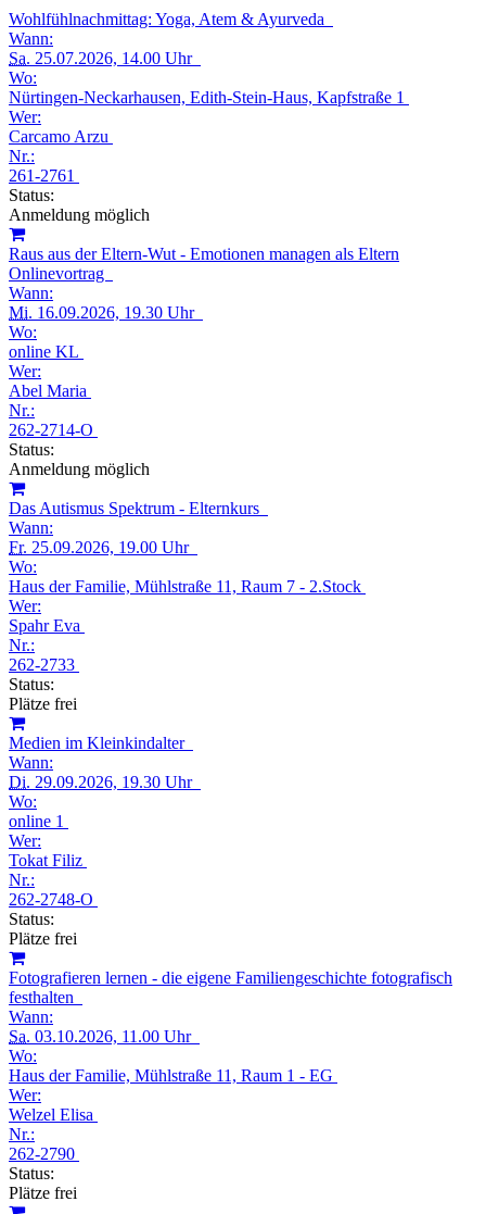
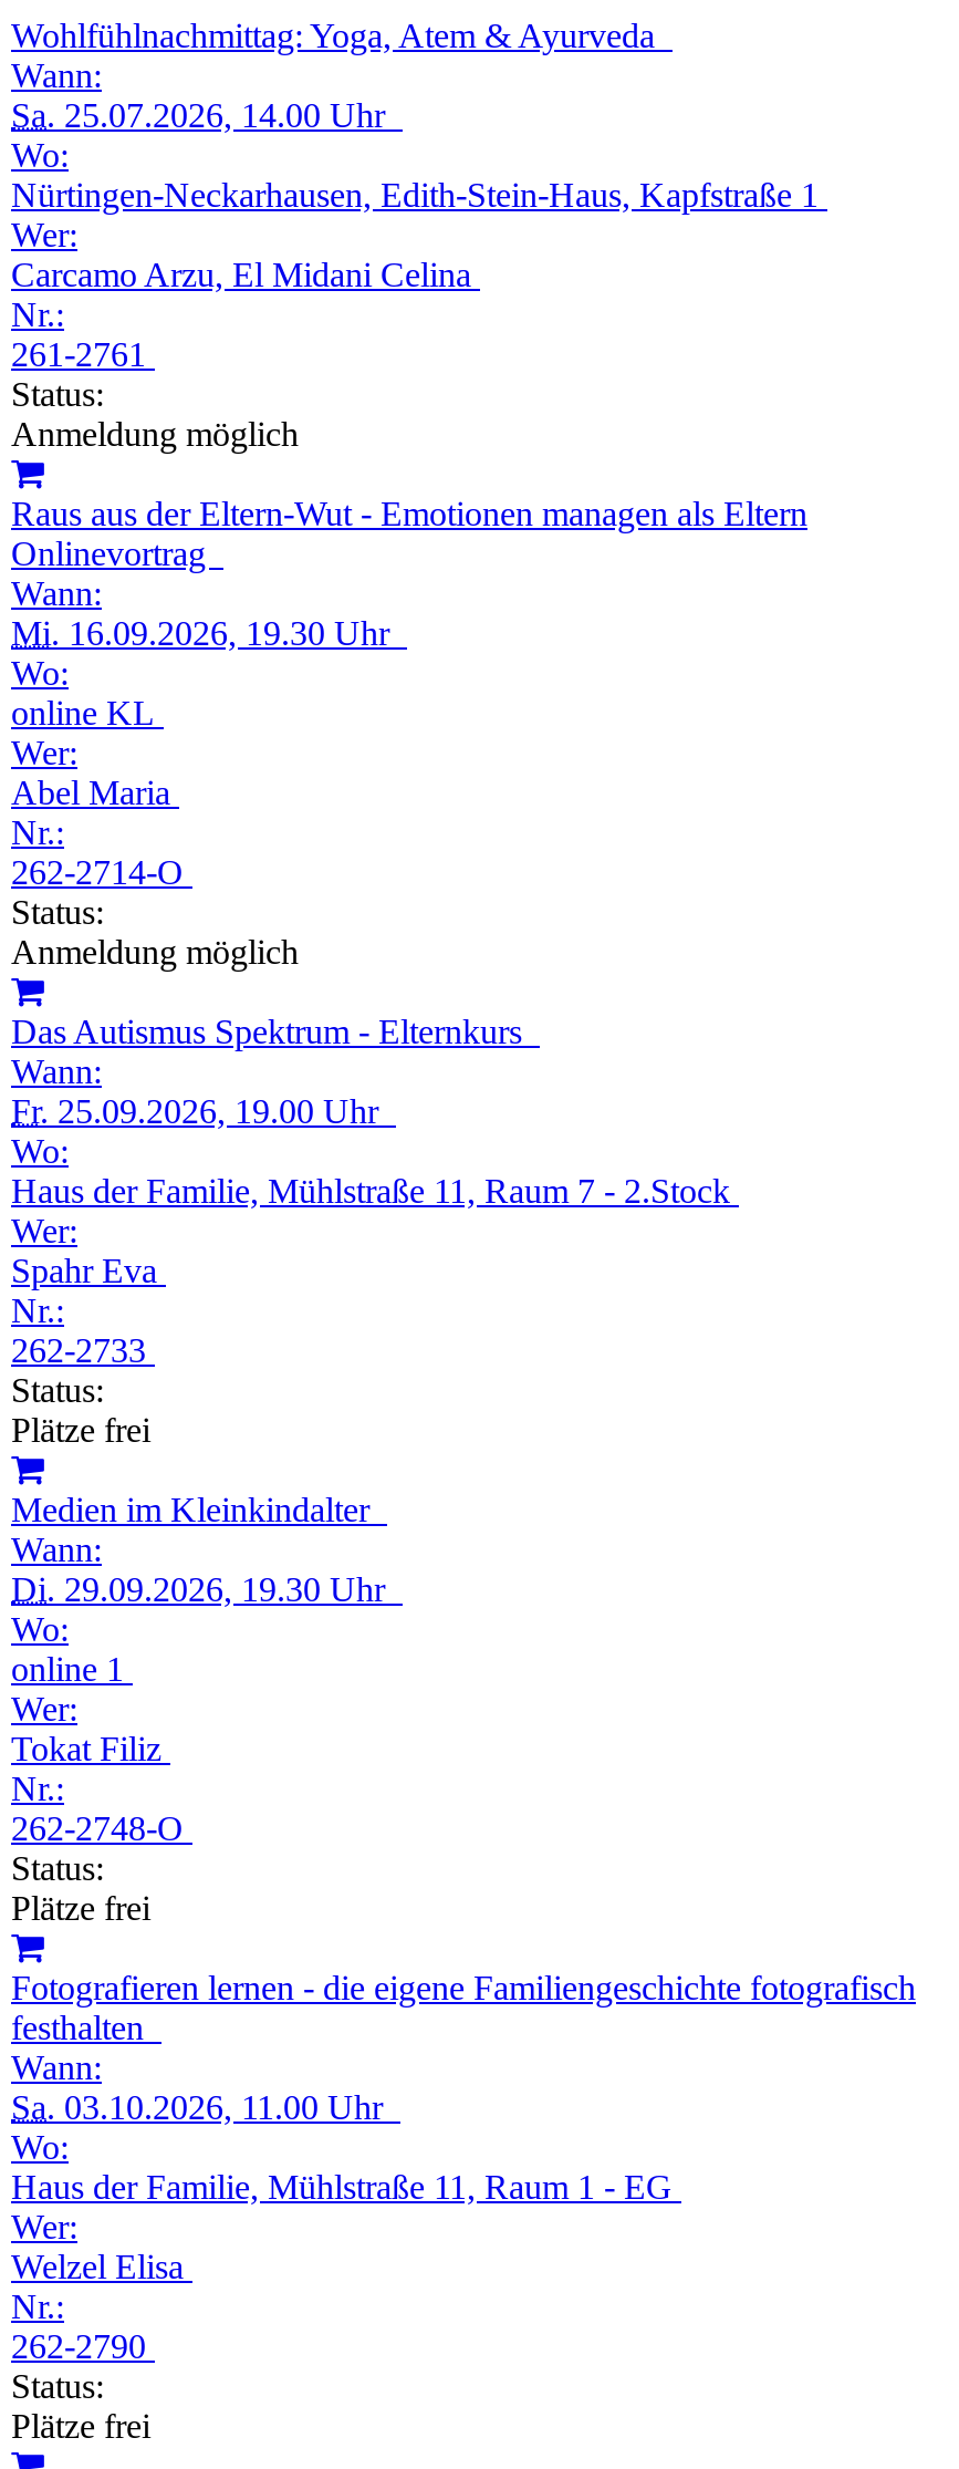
- Carcamo Arzu
+ Carcamo Arzu, El Midani Celina
